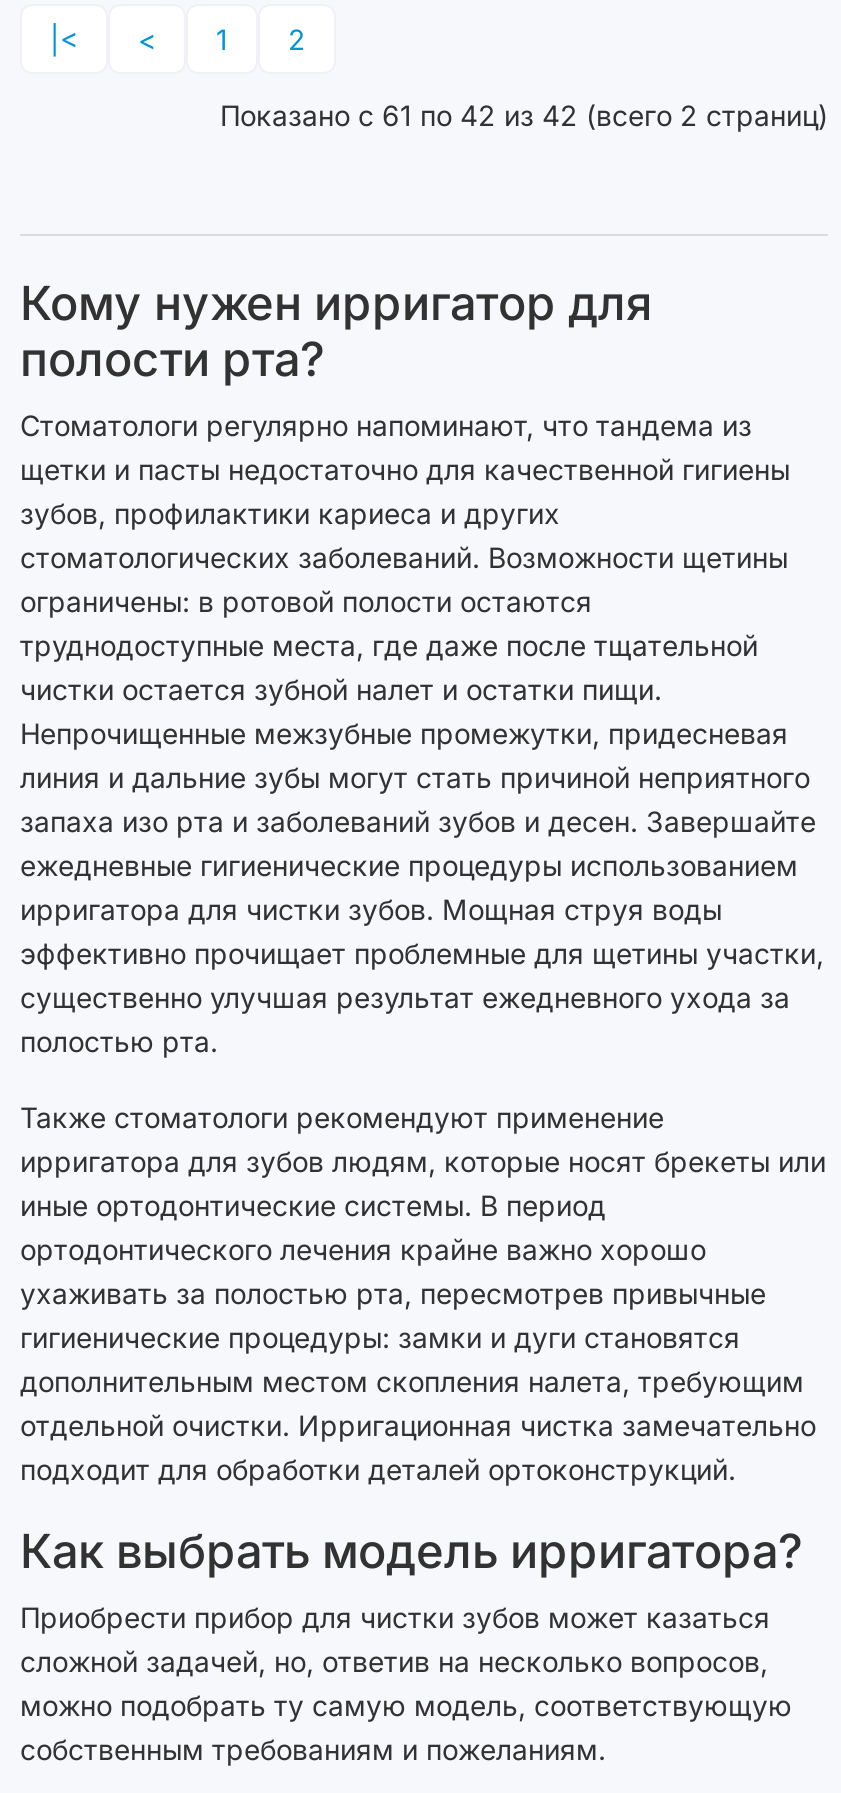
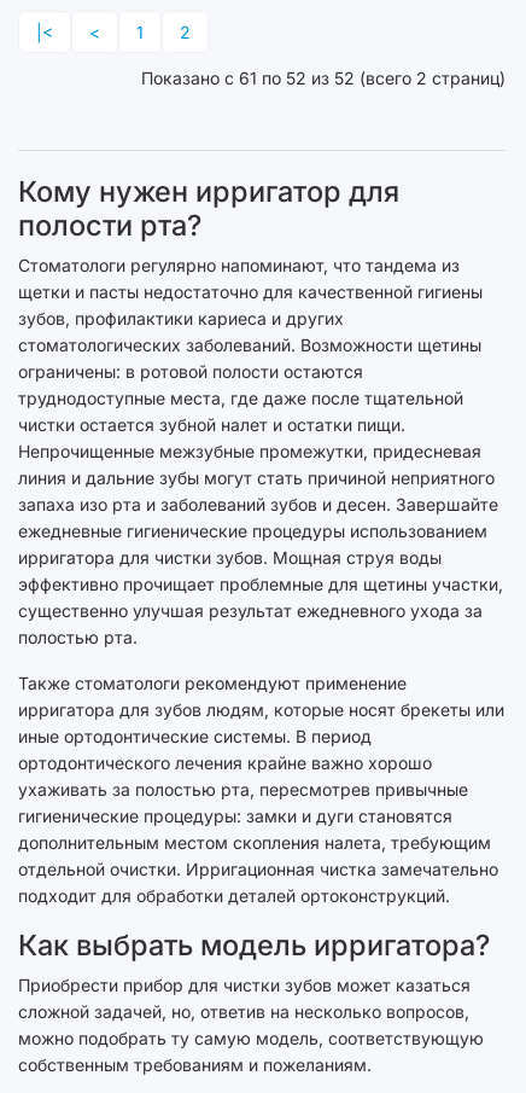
- Показано с 61 по 42 из 42 (всего 2 страниц)
+ Показано с 61 по 52 из 52 (всего 2 страниц)
